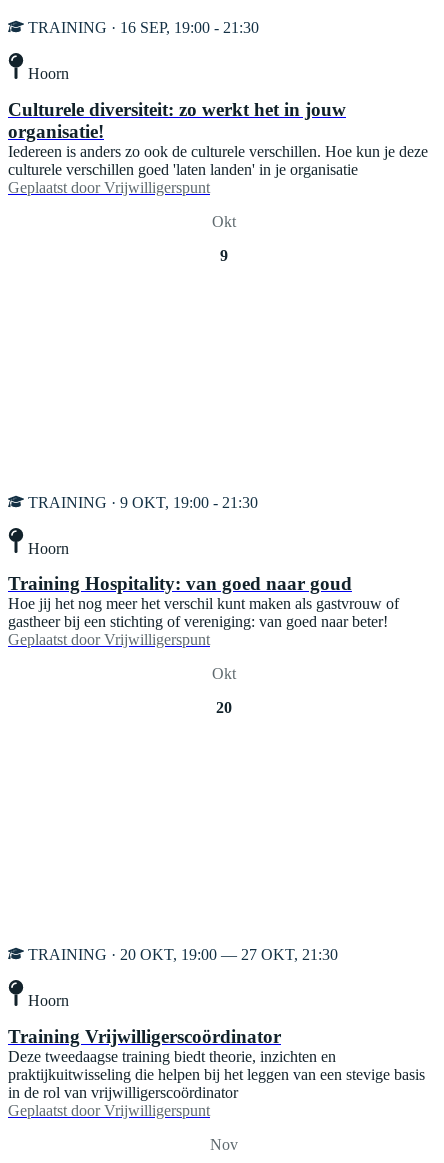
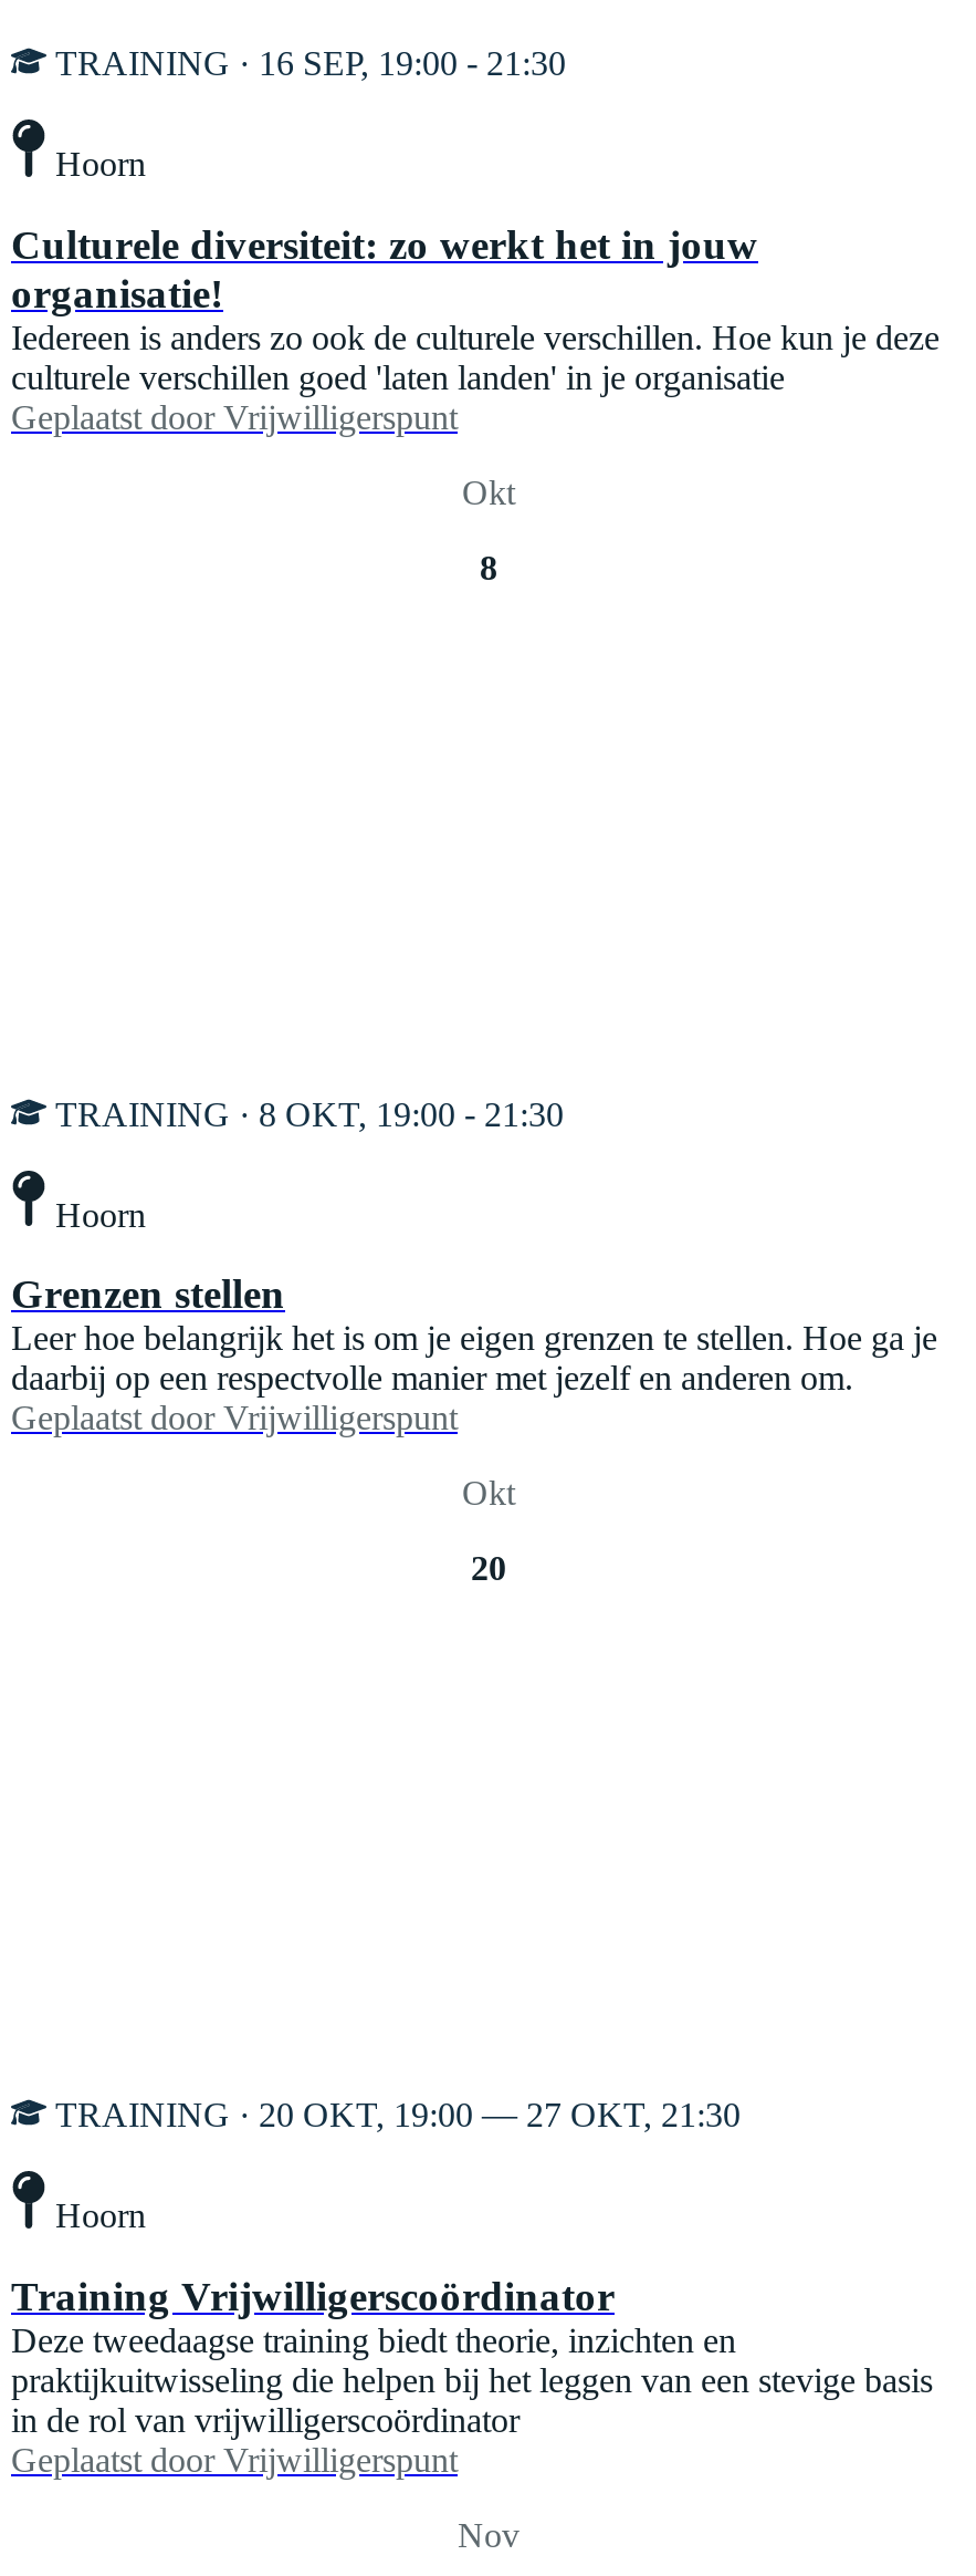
- 9
+ 8

- TRAINING · 9 OKT, 19:00 - 21:30
+ TRAINING · 8 OKT, 19:00 - 21:30

- Training Hospitality: van goed naar goud
- Hoe jij het nog meer het verschil kunt maken als gastvrouw of
- gastheer bij een stichting of vereniging: van goed naar beter!
+ Grenzen stellen
+ Leer hoe belangrijk het is om je eigen grenzen te stellen. Hoe ga je
+ daarbij op een respectvolle manier met jezelf en anderen om.
